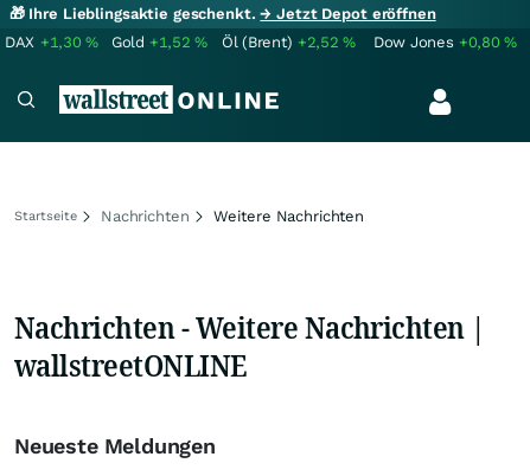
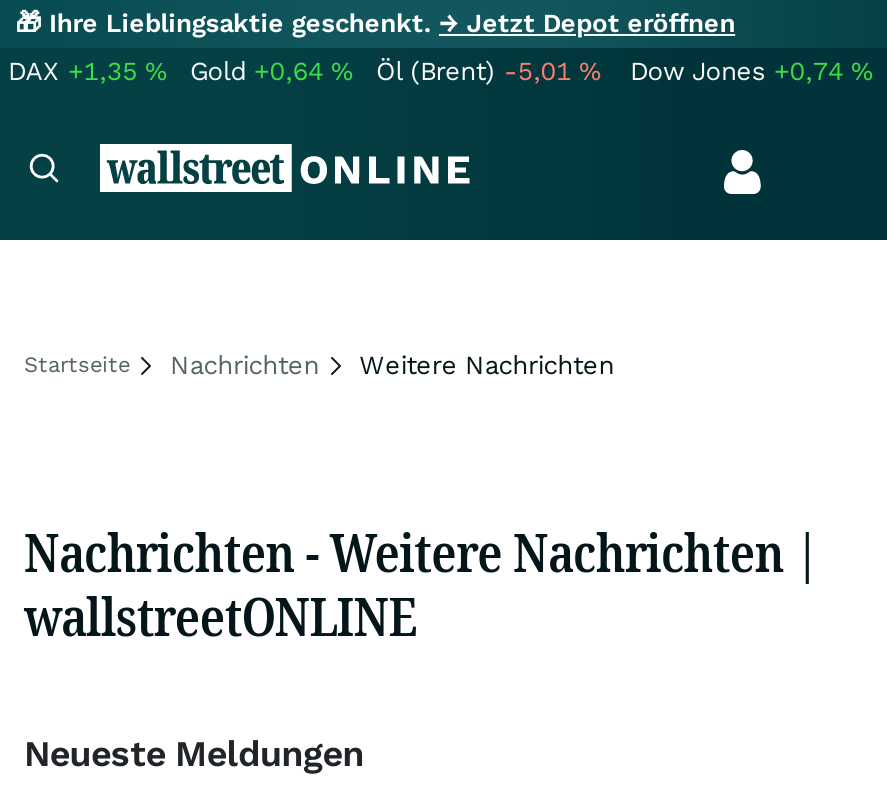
- DAX +1,30%
+ DAX +1,35%

- Gold +1,52%
+ Gold +0,64%

- Öl (Brent) +2,52%
+ Öl (Brent) -5,01%

- Dow Jones +0,80%
+ Dow Jones +0,74%
